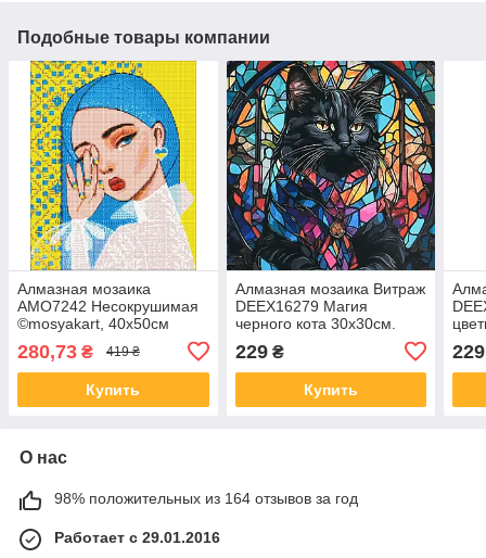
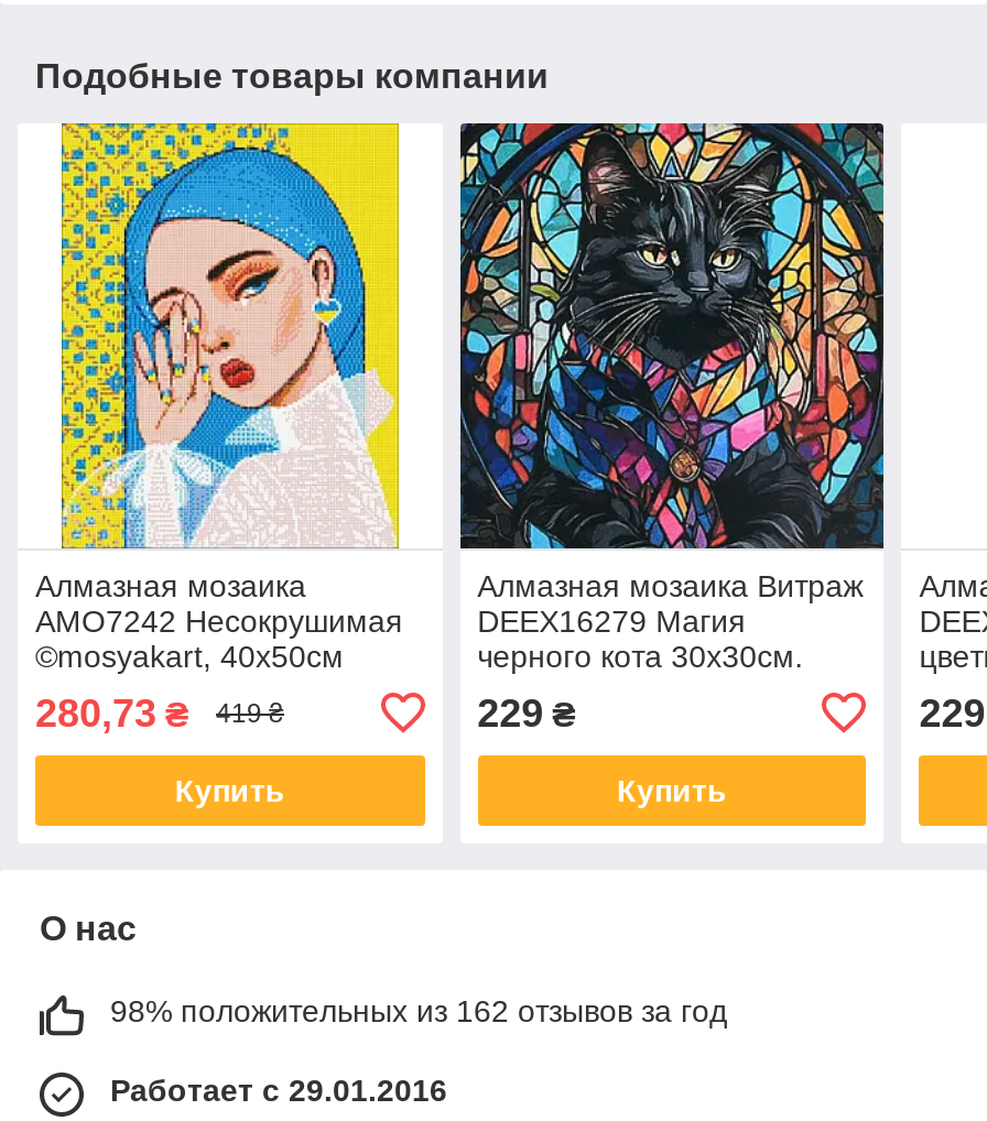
- 98% положительных из 164 отзывов за год
+ 98% положительных из 162 отзывов за год
